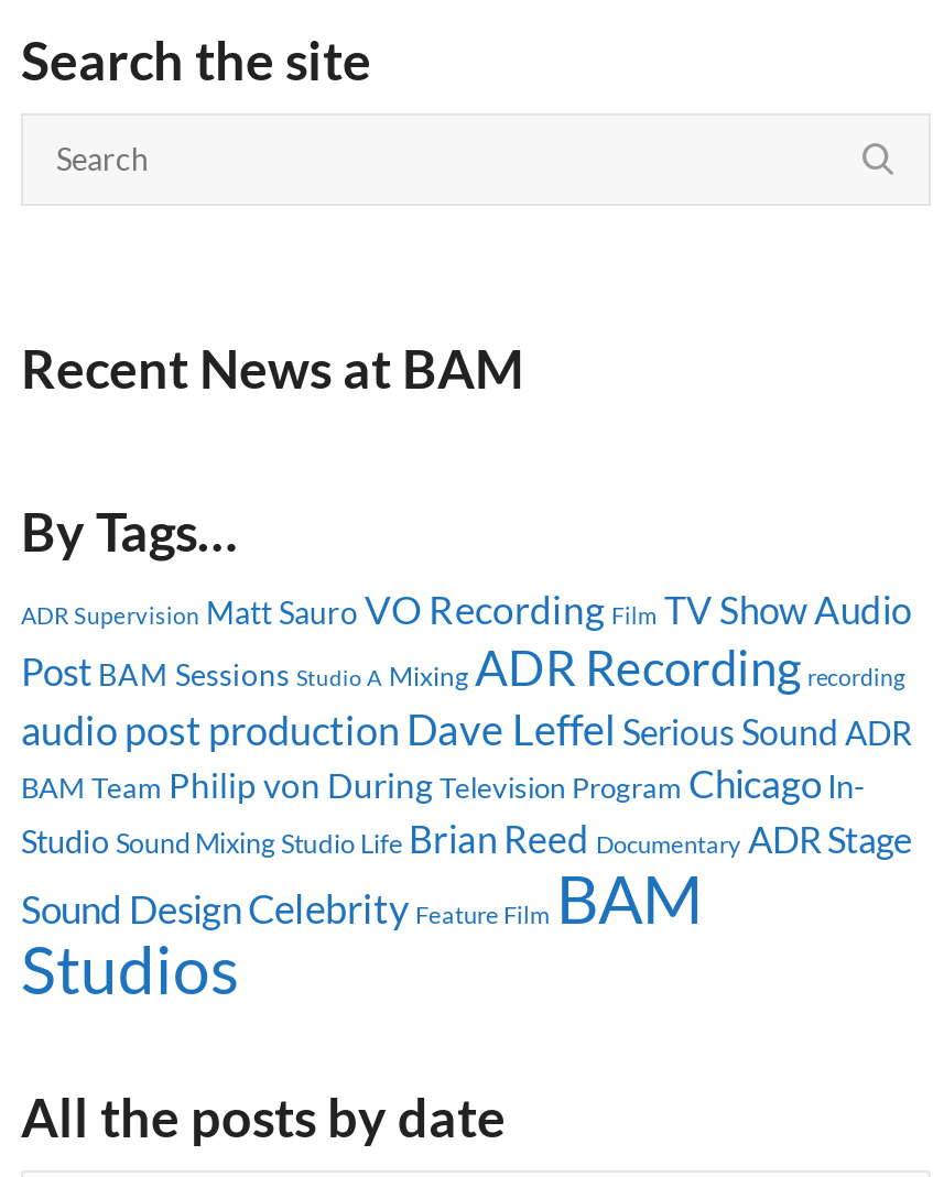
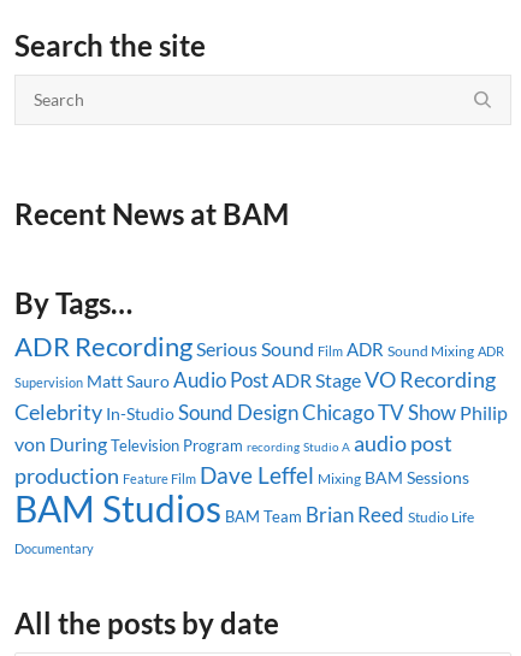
- ADR Supervision Matt Sauro VO Recording Film TV Show Audio
- Post BAM Sessions Studio A Mixing ADR Recording recording
- audio post production Dave Leffel Serious Sound ADR
- BAM Team Philip von During Television Program Chicago In-
- Studio Sound Mixing Studio Life Brian Reed Documentary ADR Stage
- Sound Design Celebrity Feature Film BAM
- Studios
+ ADR Recording Serious Sound Film ADR Sound Mixing ADR
+ Supervision Matt Sauro Audio Post ADR Stage VO Recording
+ Celebrity In-Studio Sound Design Chicago TV Show Philip
+ von During Television Program recording Studio A audio post
+ production Feature Film Dave Leffel Mixing BAM Sessions
+ BAM Studios BAM Team Brian Reed Studio Life
+ Documentary
